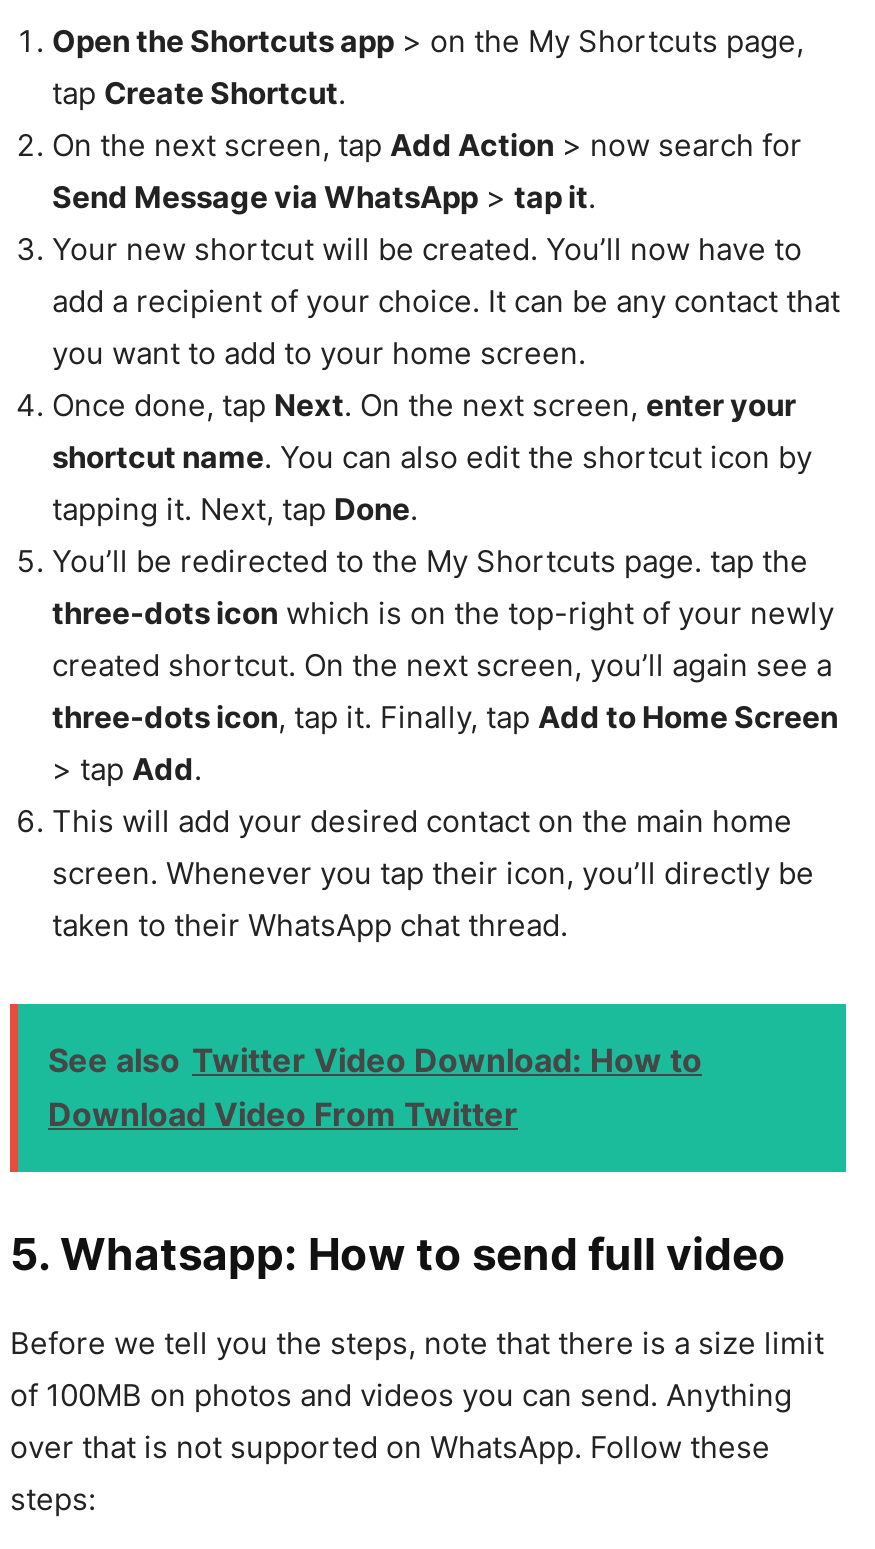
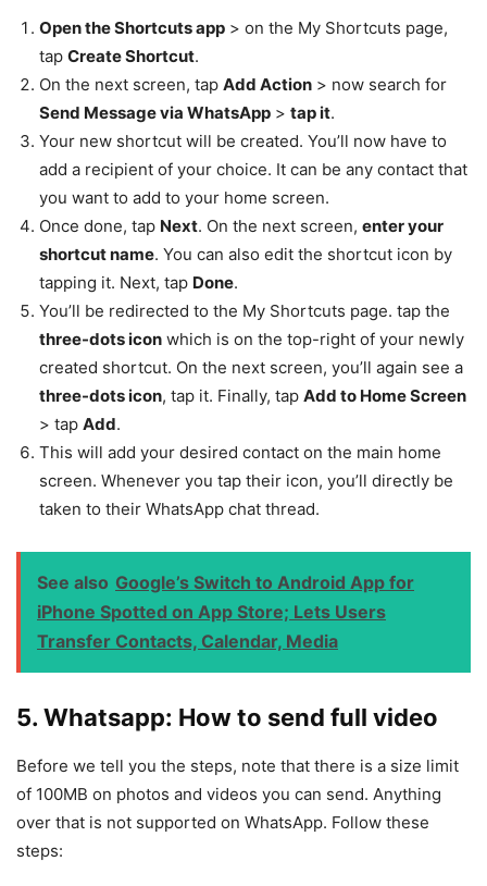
- See also Twitter Video Download: How to
- Download Video From Twitter
+ See also Google’s Switch to Android App for
+ iPhone Spotted on App Store; Lets Users
+ Transfer Contacts, Calendar, Media
